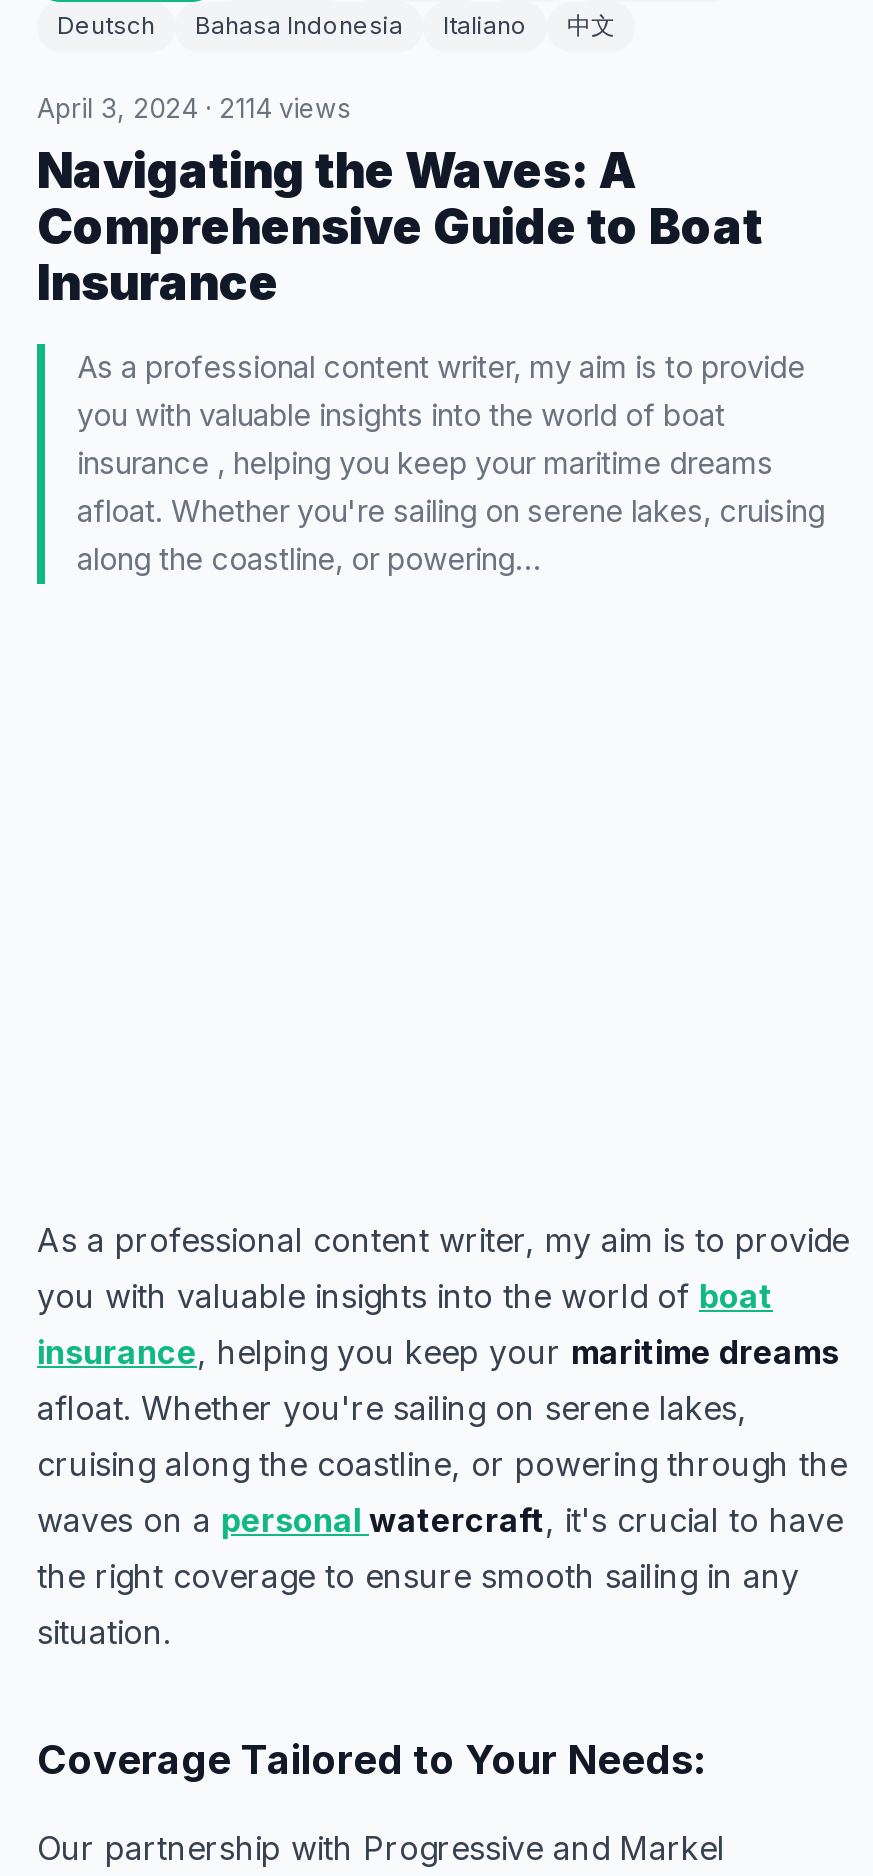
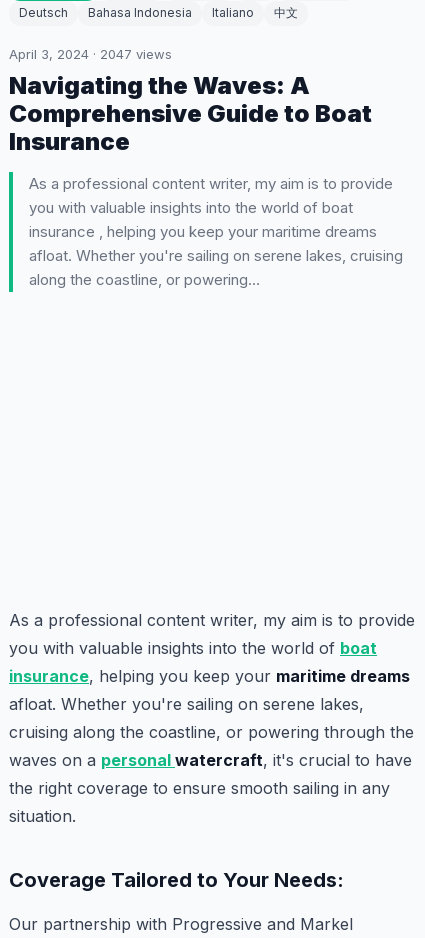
- April 3, 2024 · 2114 views
+ April 3, 2024 · 2047 views
